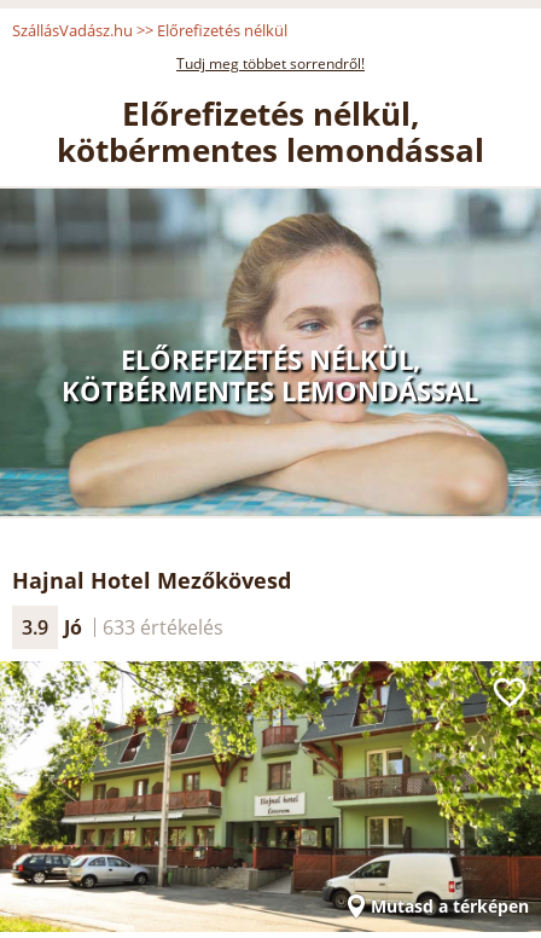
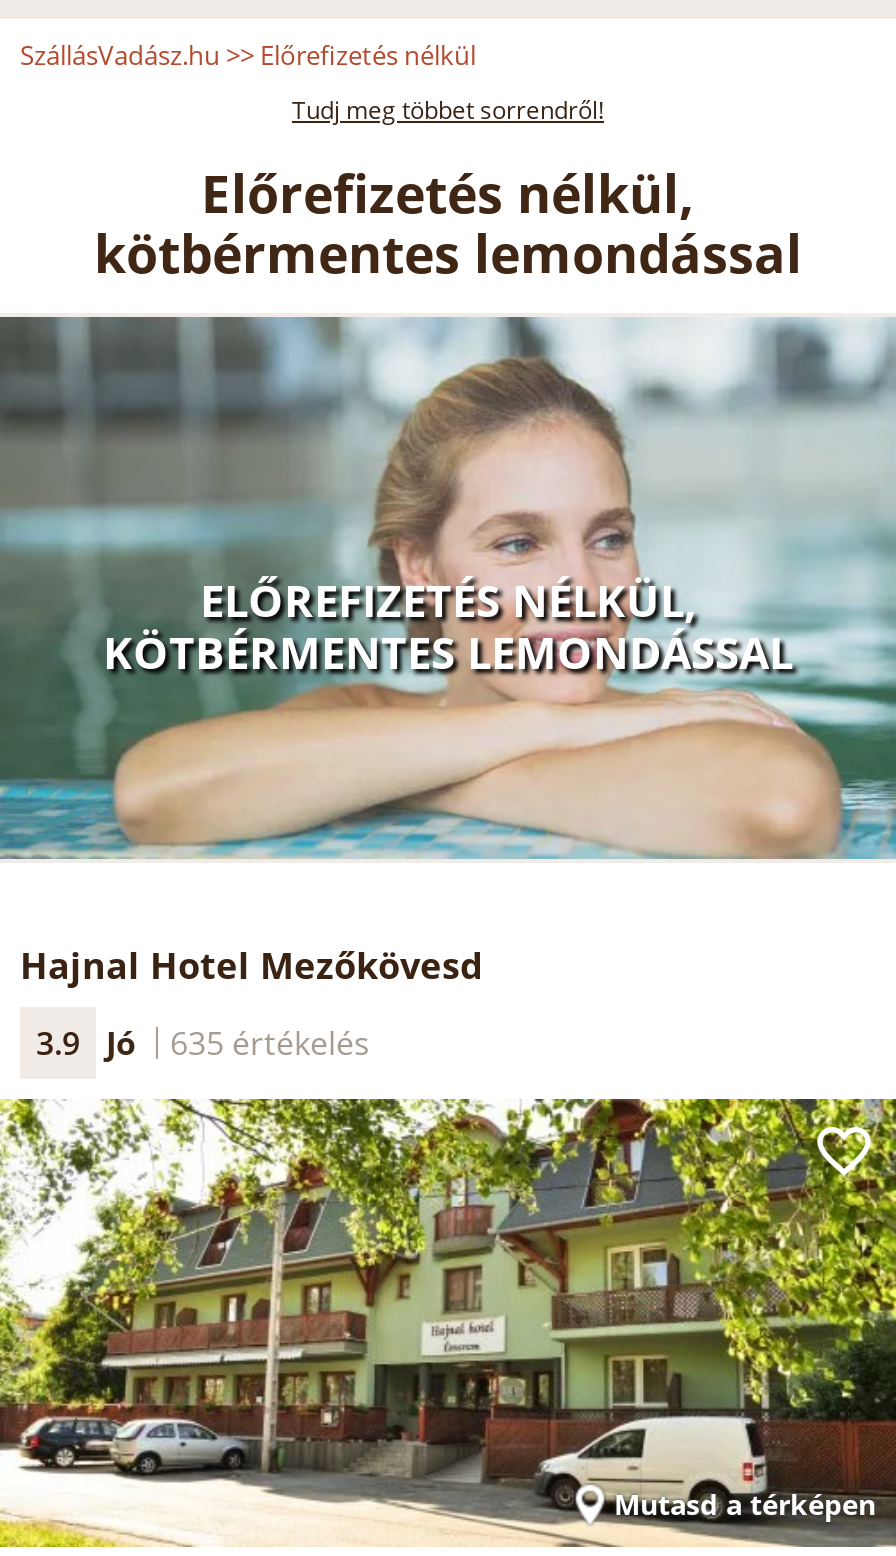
- 3.9 Jó 633 értékelés
+ 3.9 Jó 635 értékelés
